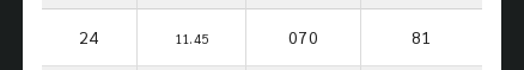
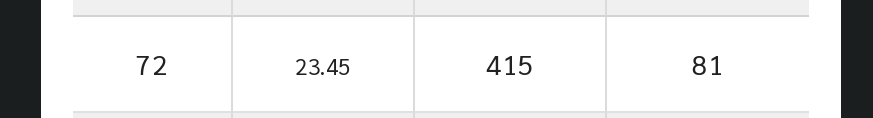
- 24
+ 72

- 11.45
+ 23.45

- 070
+ 415
